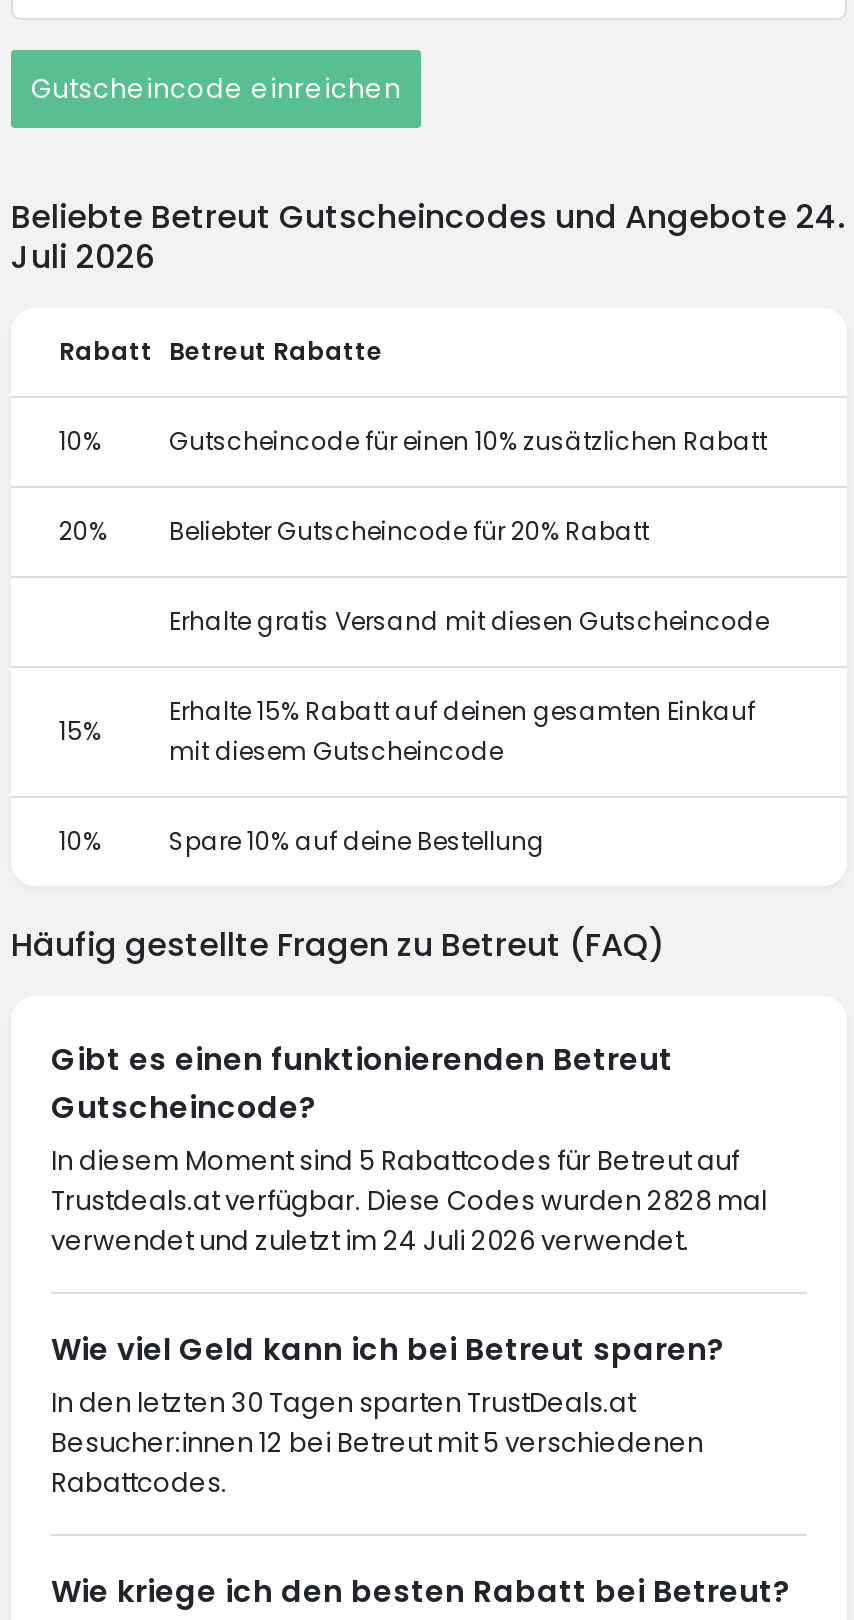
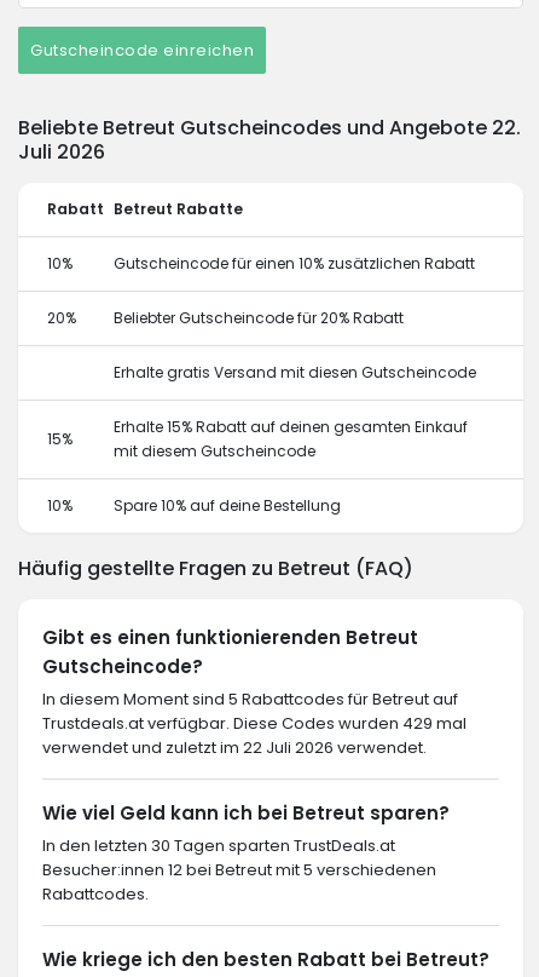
- Beliebte Betreut Gutscheincodes und Angebote 24.
+ Beliebte Betreut Gutscheincodes und Angebote 22.

- Trustdeals.at verfügbar. Diese Codes wurden 2828 mal
+ Trustdeals.at verfügbar. Diese Codes wurden 429 mal

- verwendet und zuletzt im 24 Juli 2026 verwendet.
+ verwendet und zuletzt im 22 Juli 2026 verwendet.
